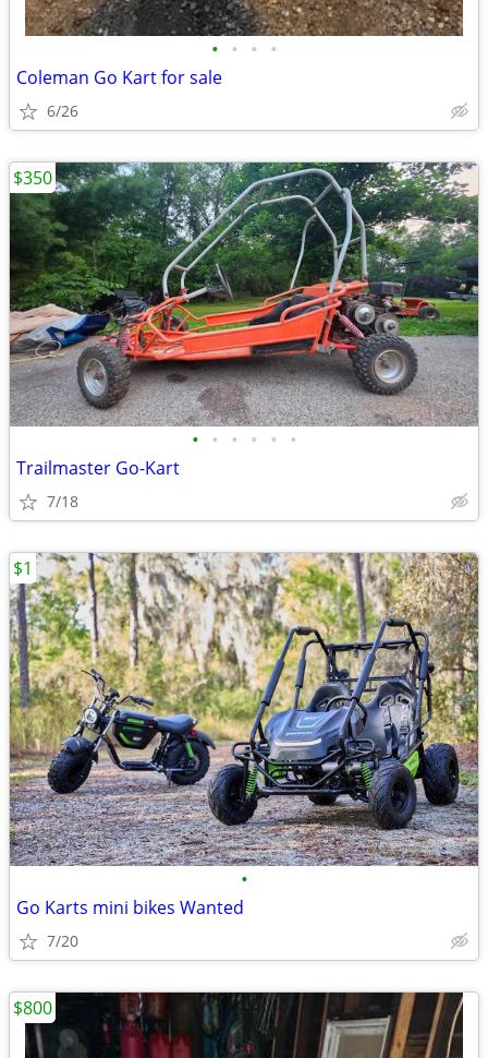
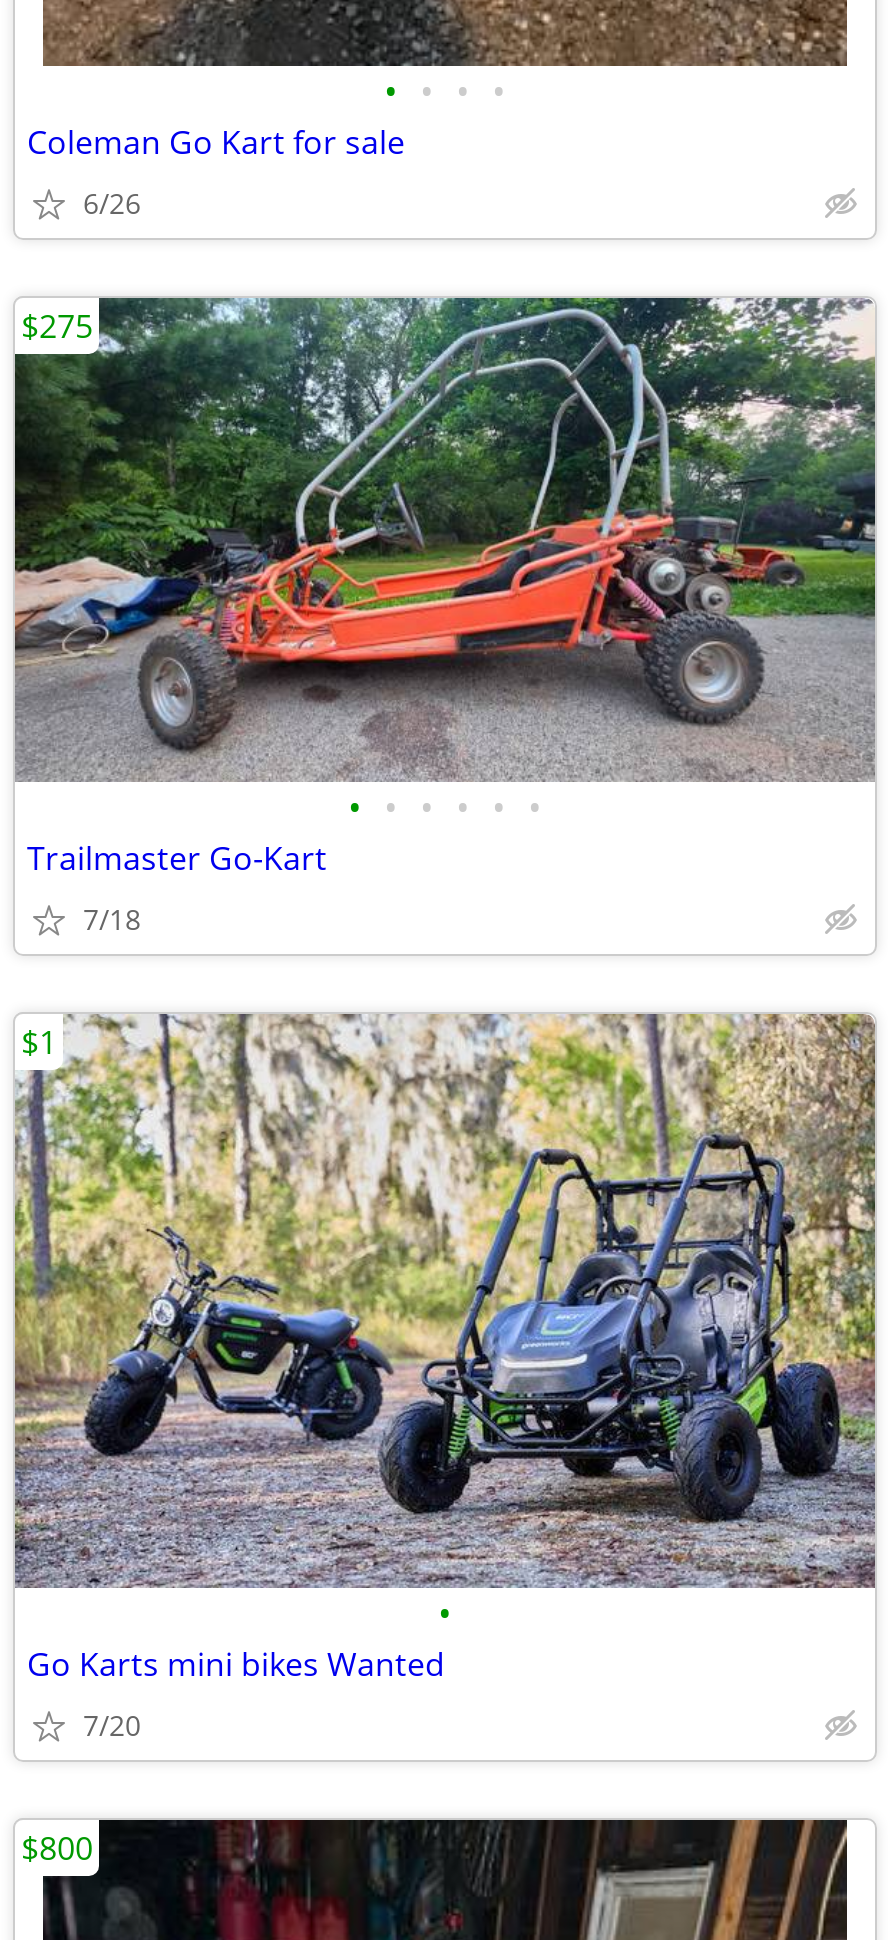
- $350
+ $275
